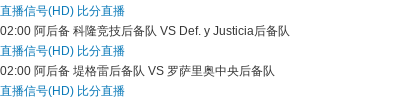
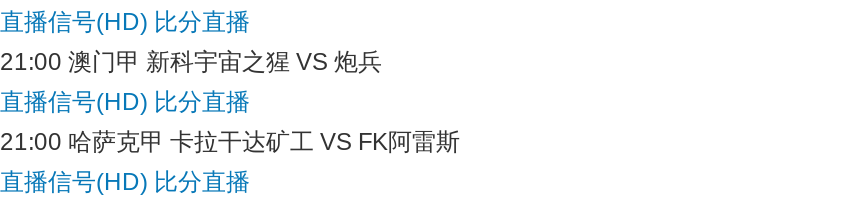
- 02:00 阿后备科隆竞技后备队 VS Def. y Justicia后备队
+ 21:00 澳门甲新科宇宙之猩 VS 炮兵

- 02:00 阿后备堤格雷后备队 VS 罗萨里奥中央后备队
+ 21:00 哈萨克甲卡拉干达矿工 VS FK阿雷斯
